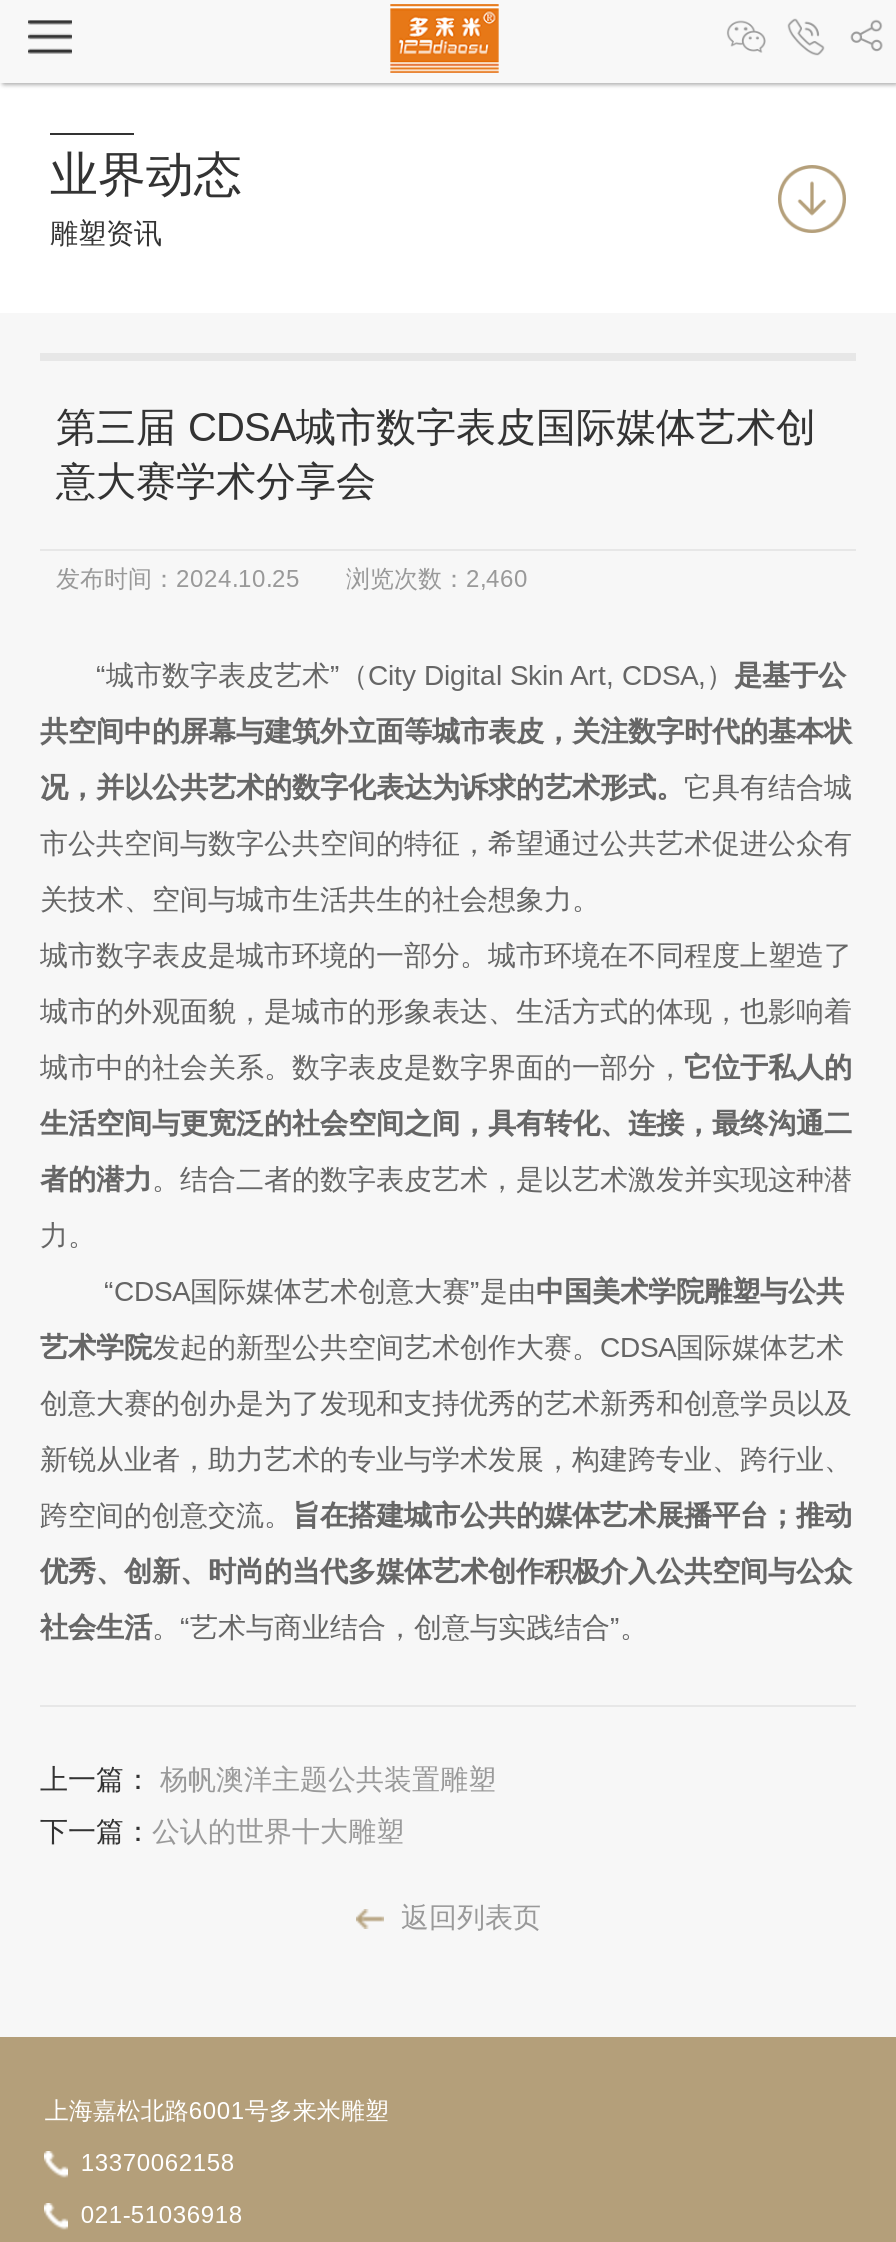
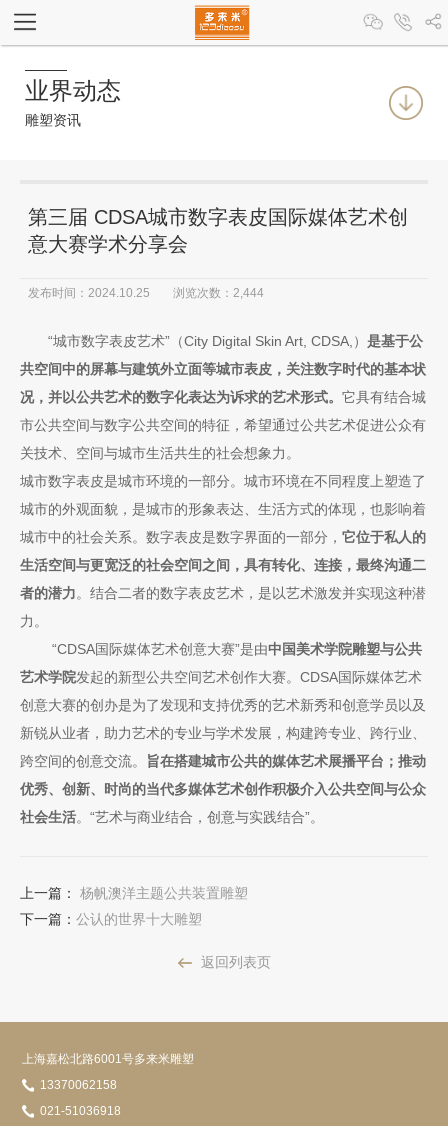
- 发布时间：2024.10.25 浏览次数：2,460
+ 发布时间：2024.10.25 浏览次数：2,444
